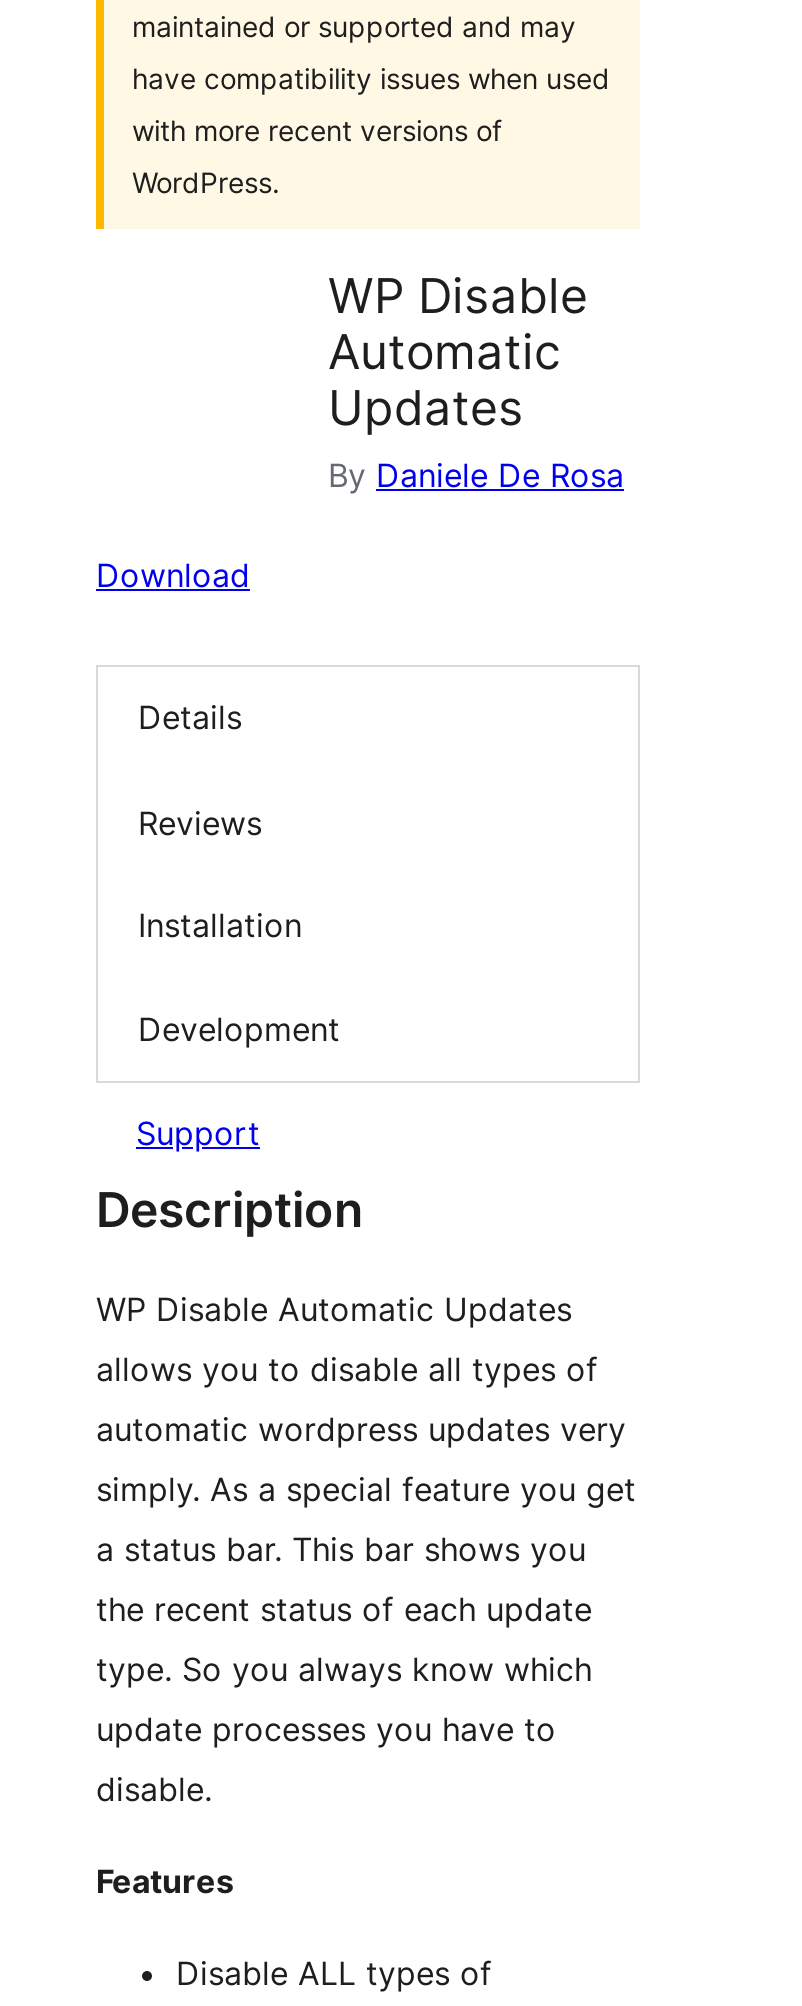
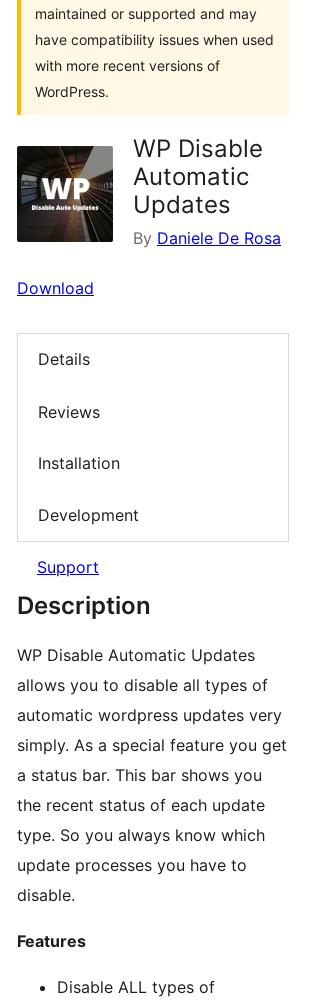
+ [image]
